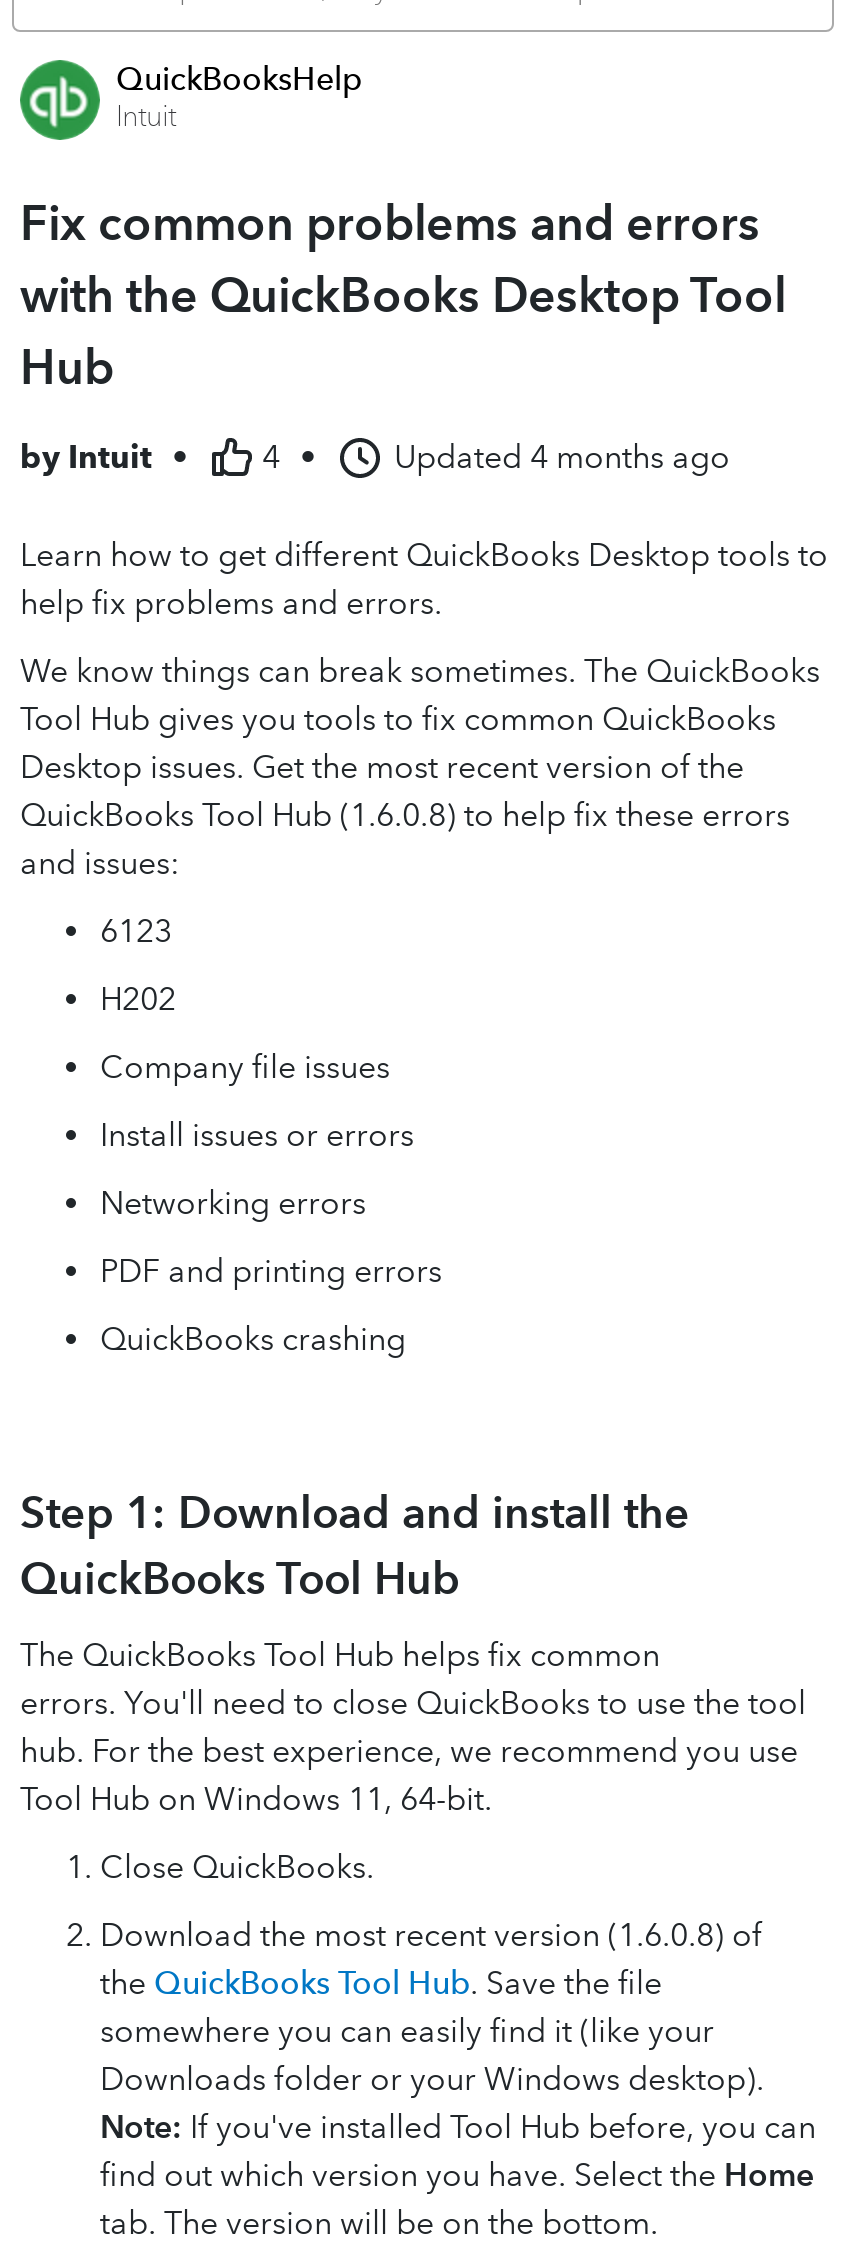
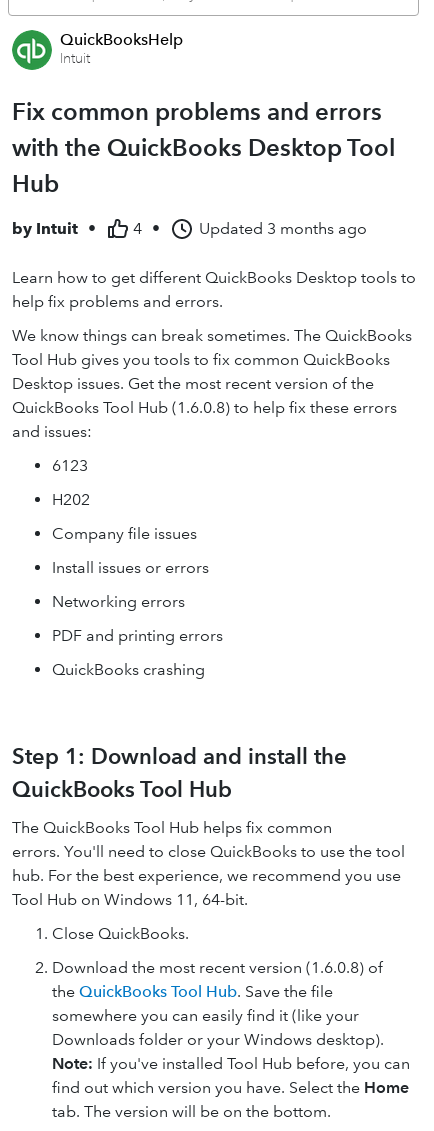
- Updated 4 months ago
+ Updated 3 months ago
